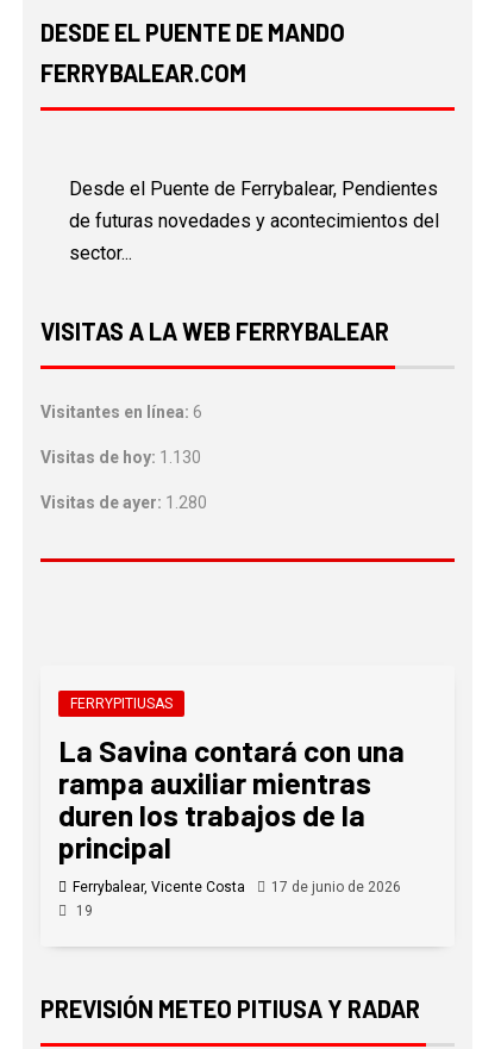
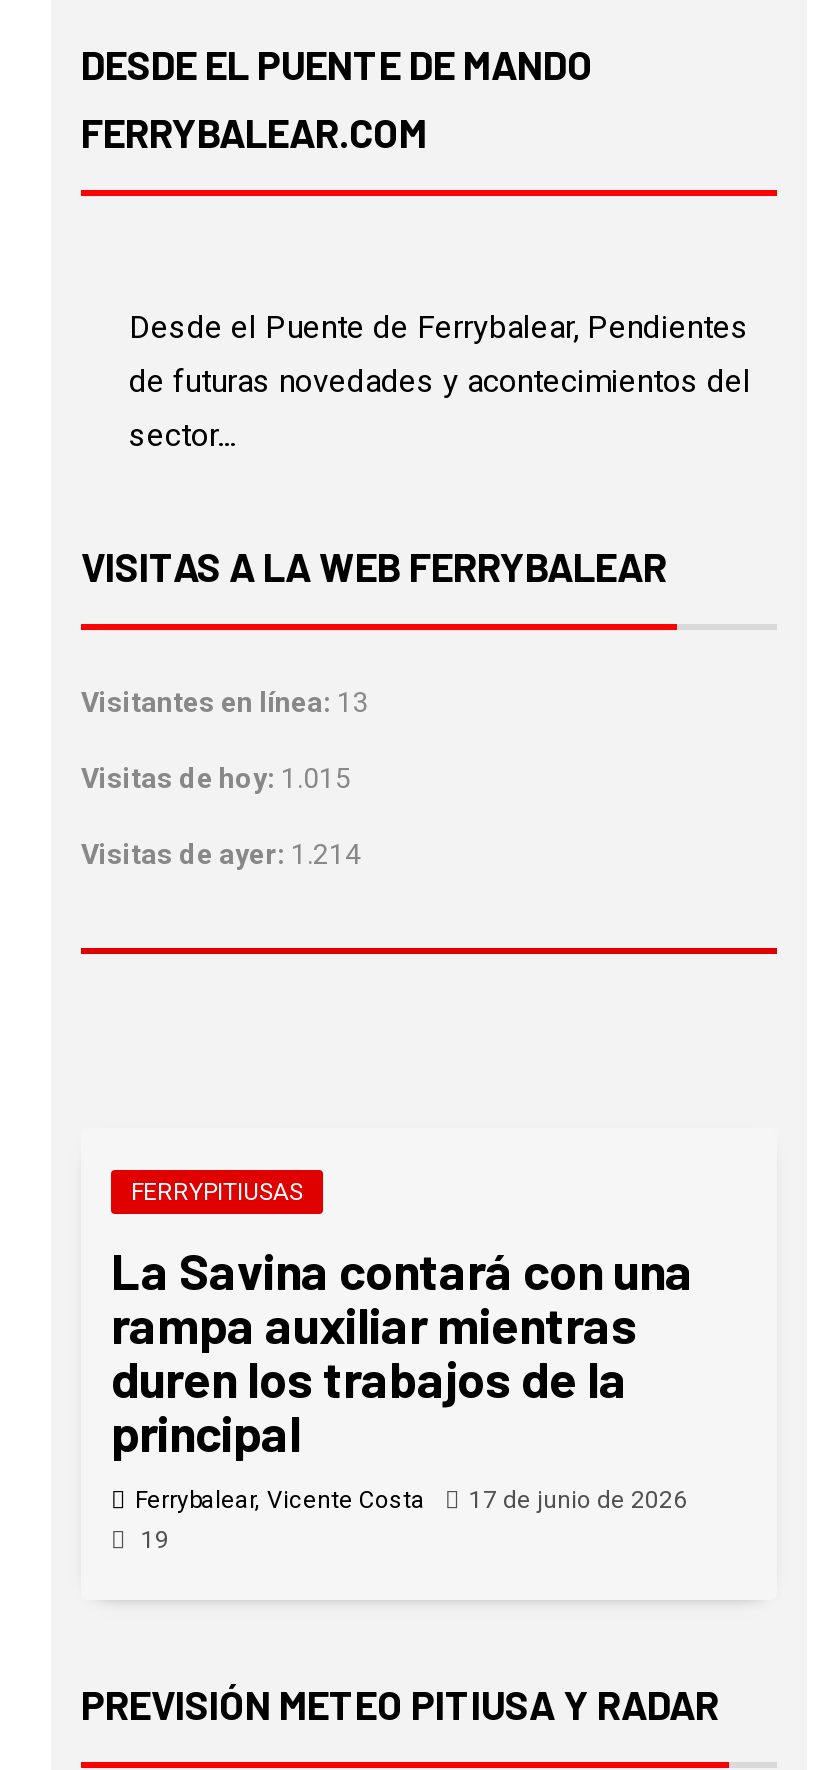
- Visitantes en línea: 6
+ Visitantes en línea: 13

- Visitas de hoy: 1.130
+ Visitas de hoy: 1.015

- Visitas de ayer: 1.280
+ Visitas de ayer: 1.214
